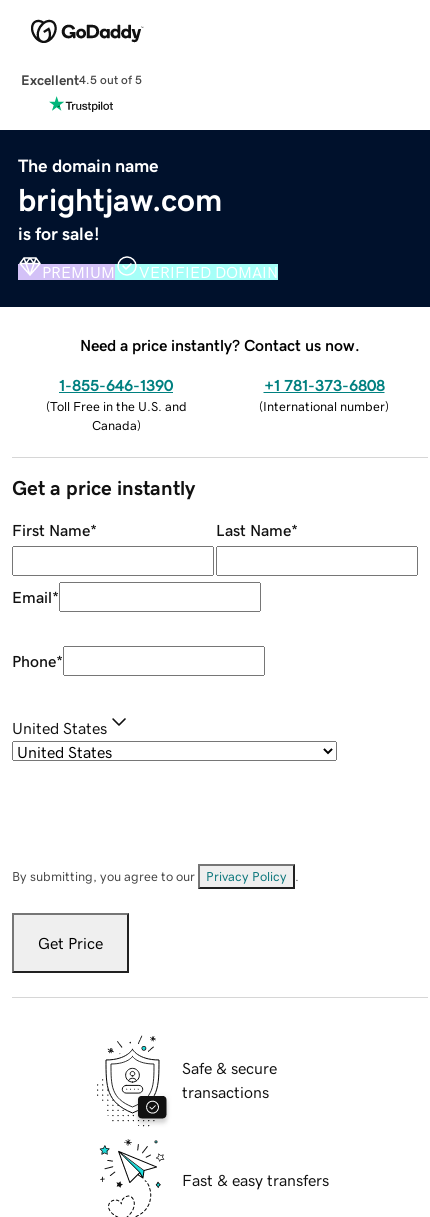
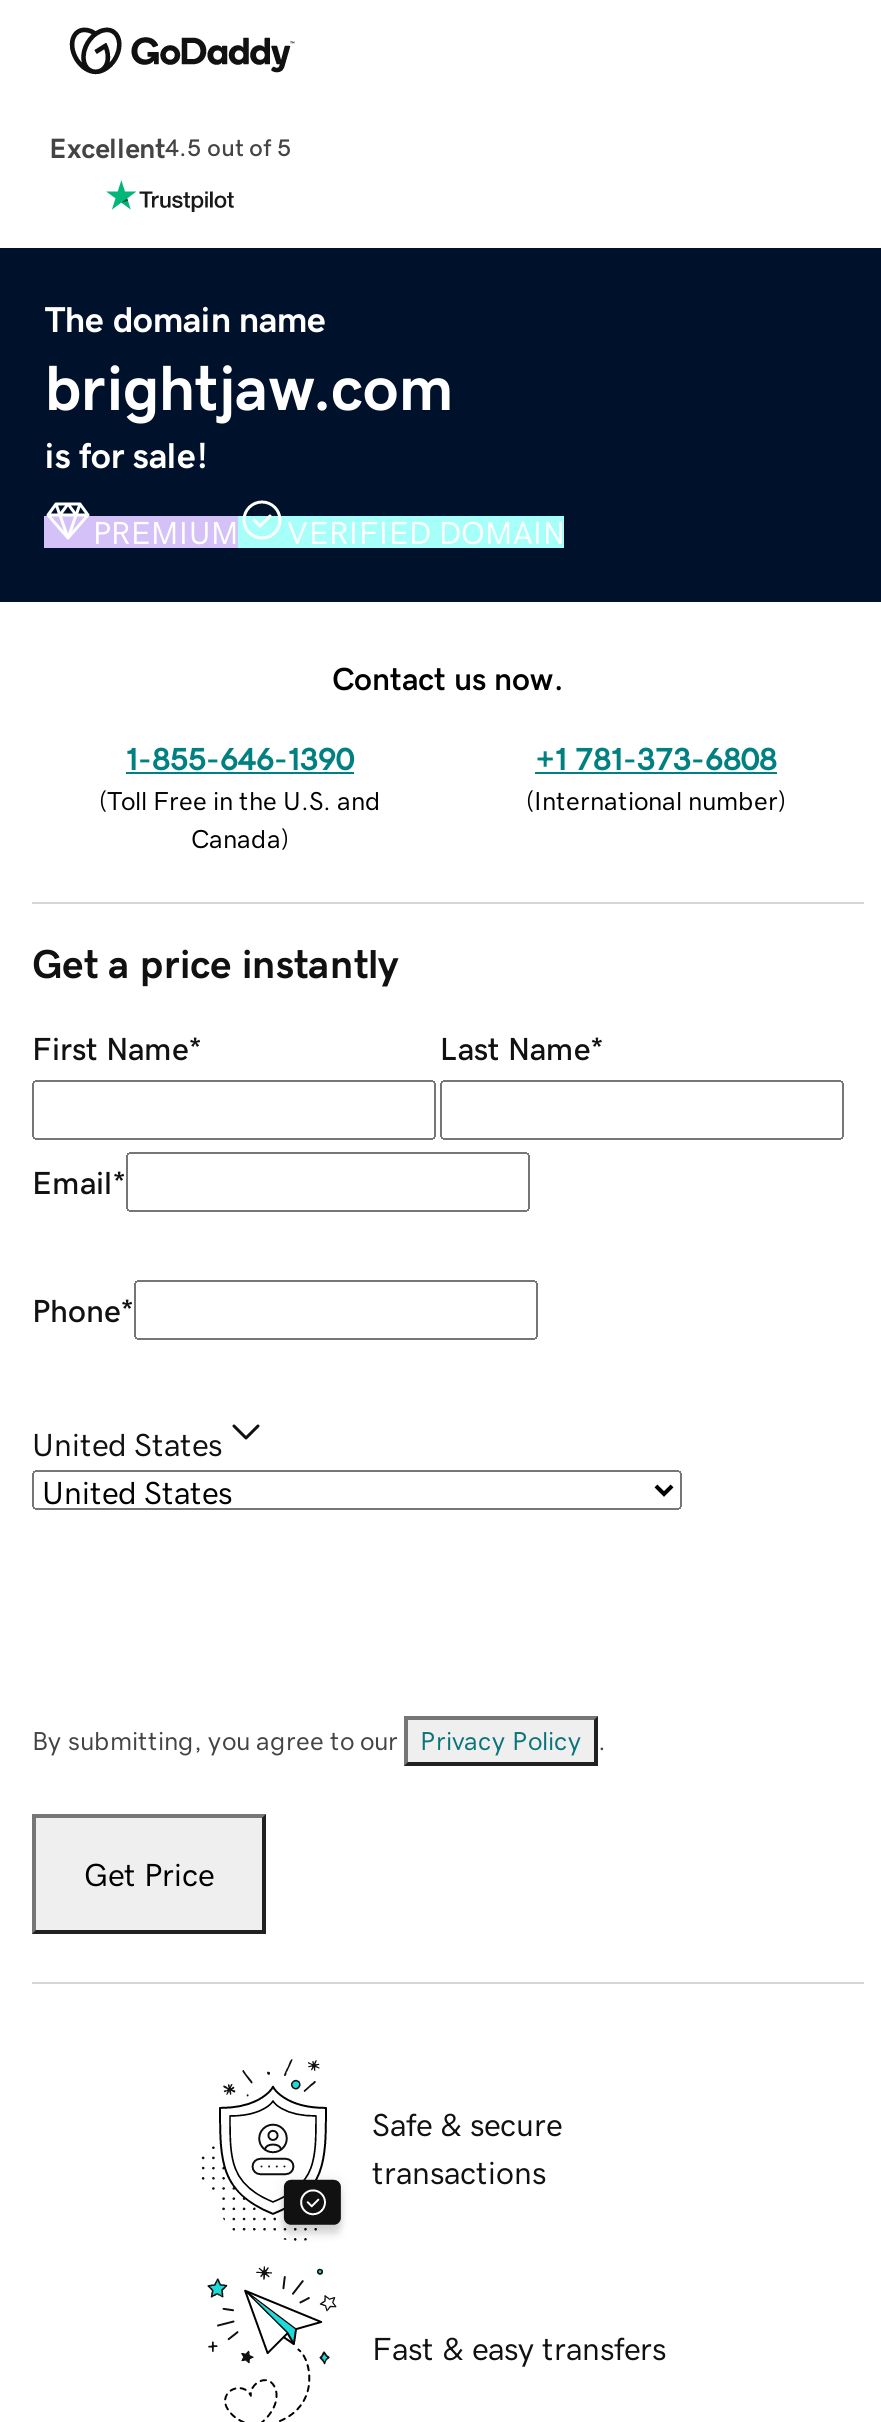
- Need a price instantly? Contact us now.
+ Contact us now.
